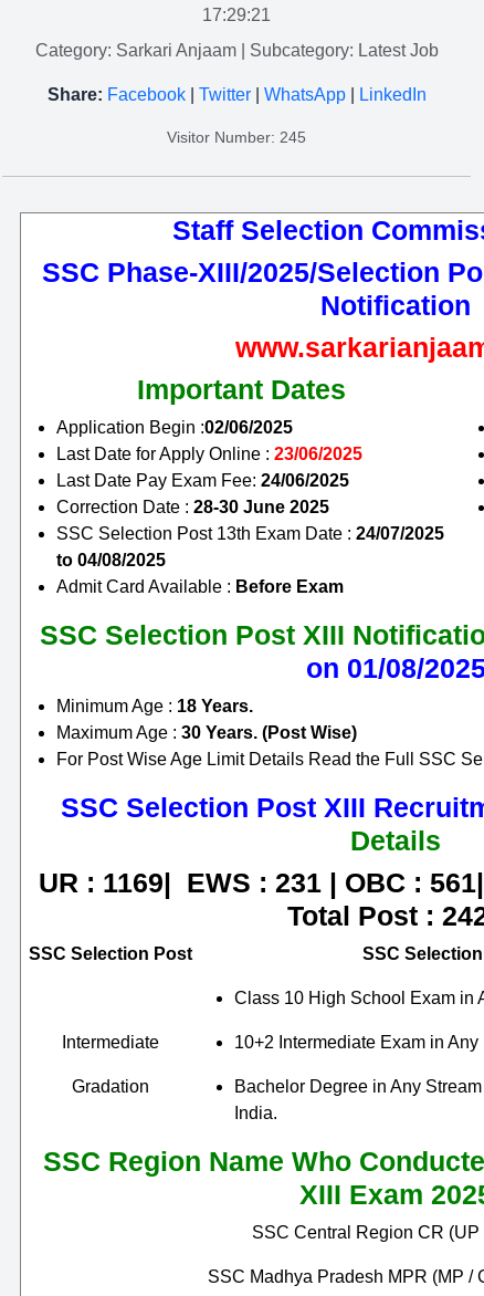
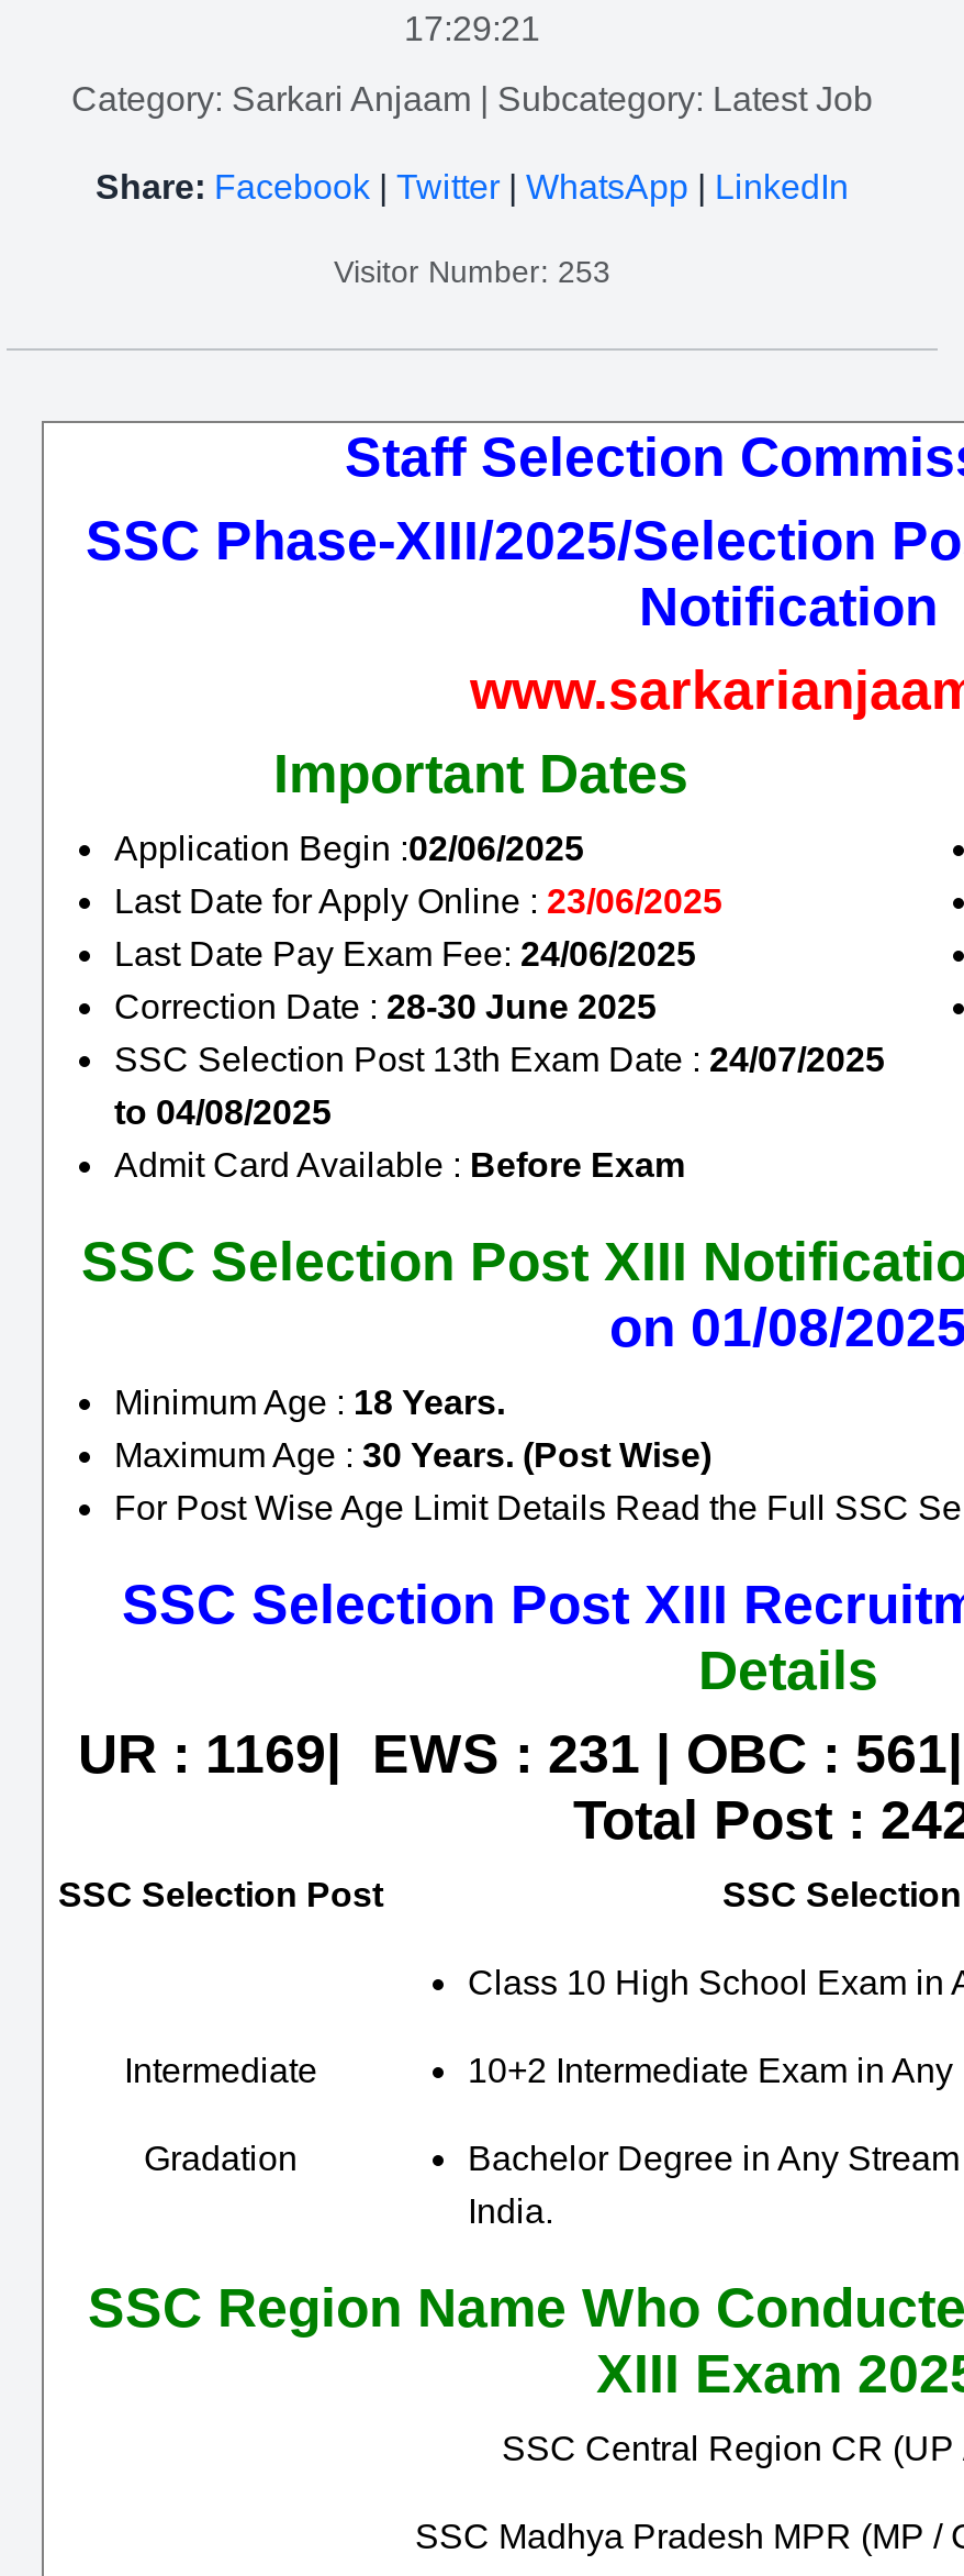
- Visitor Number: 245
+ Visitor Number: 253
